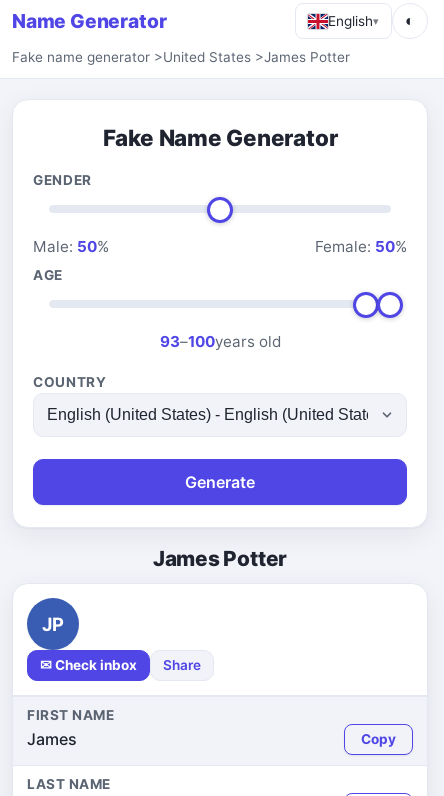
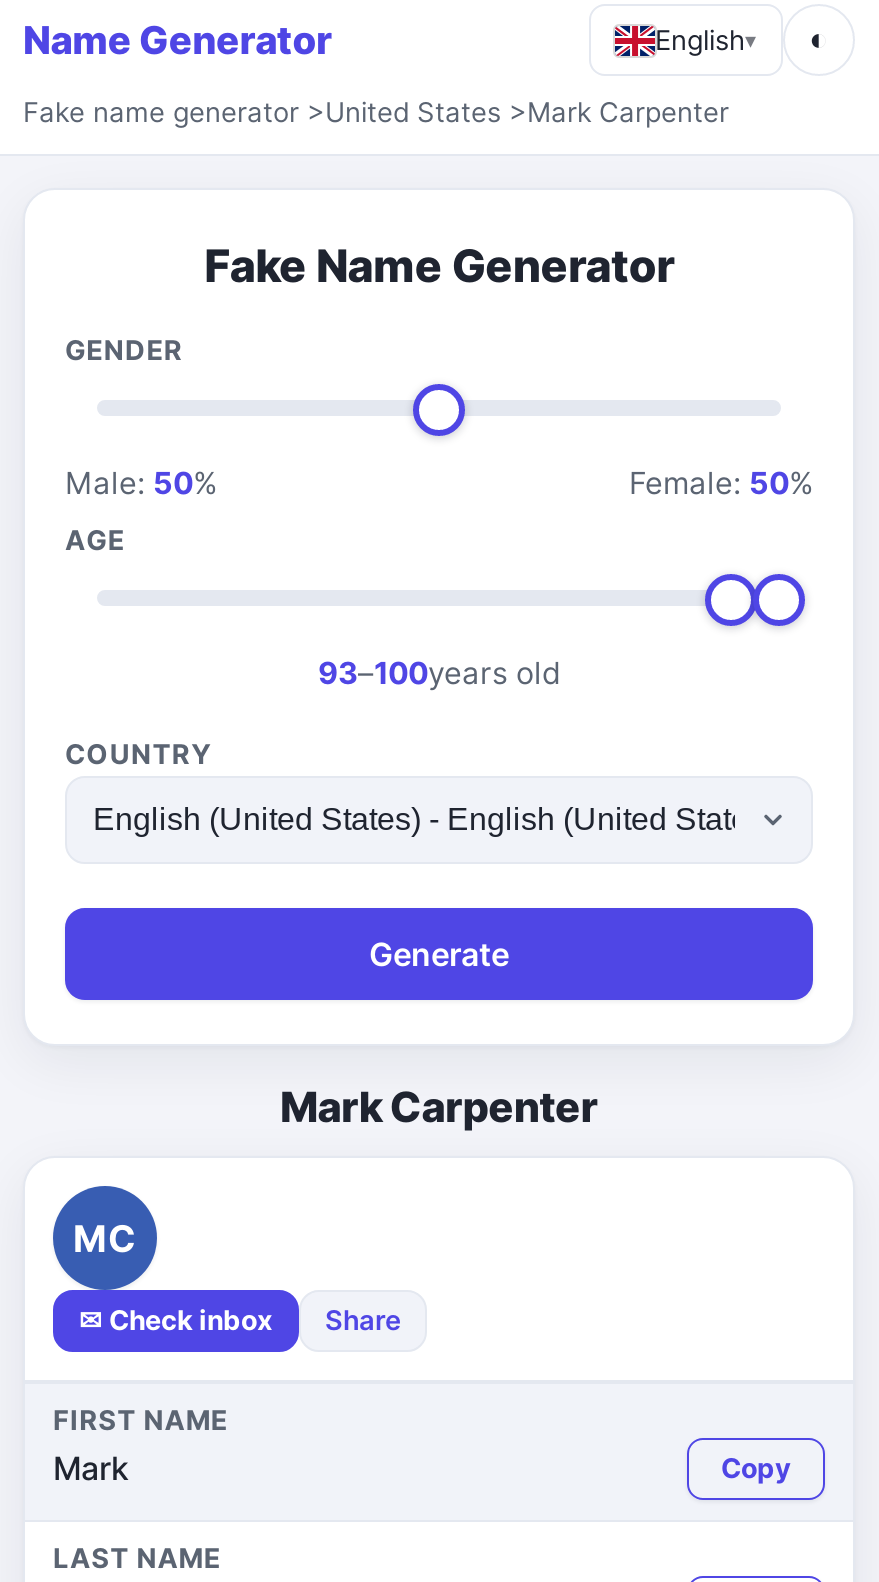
- Fake name generator >United States >James Potter
+ Fake name generator >United States >Mark Carpenter

- James Potter
+ Mark Carpenter

- JP
+ MC

- James
+ Mark
